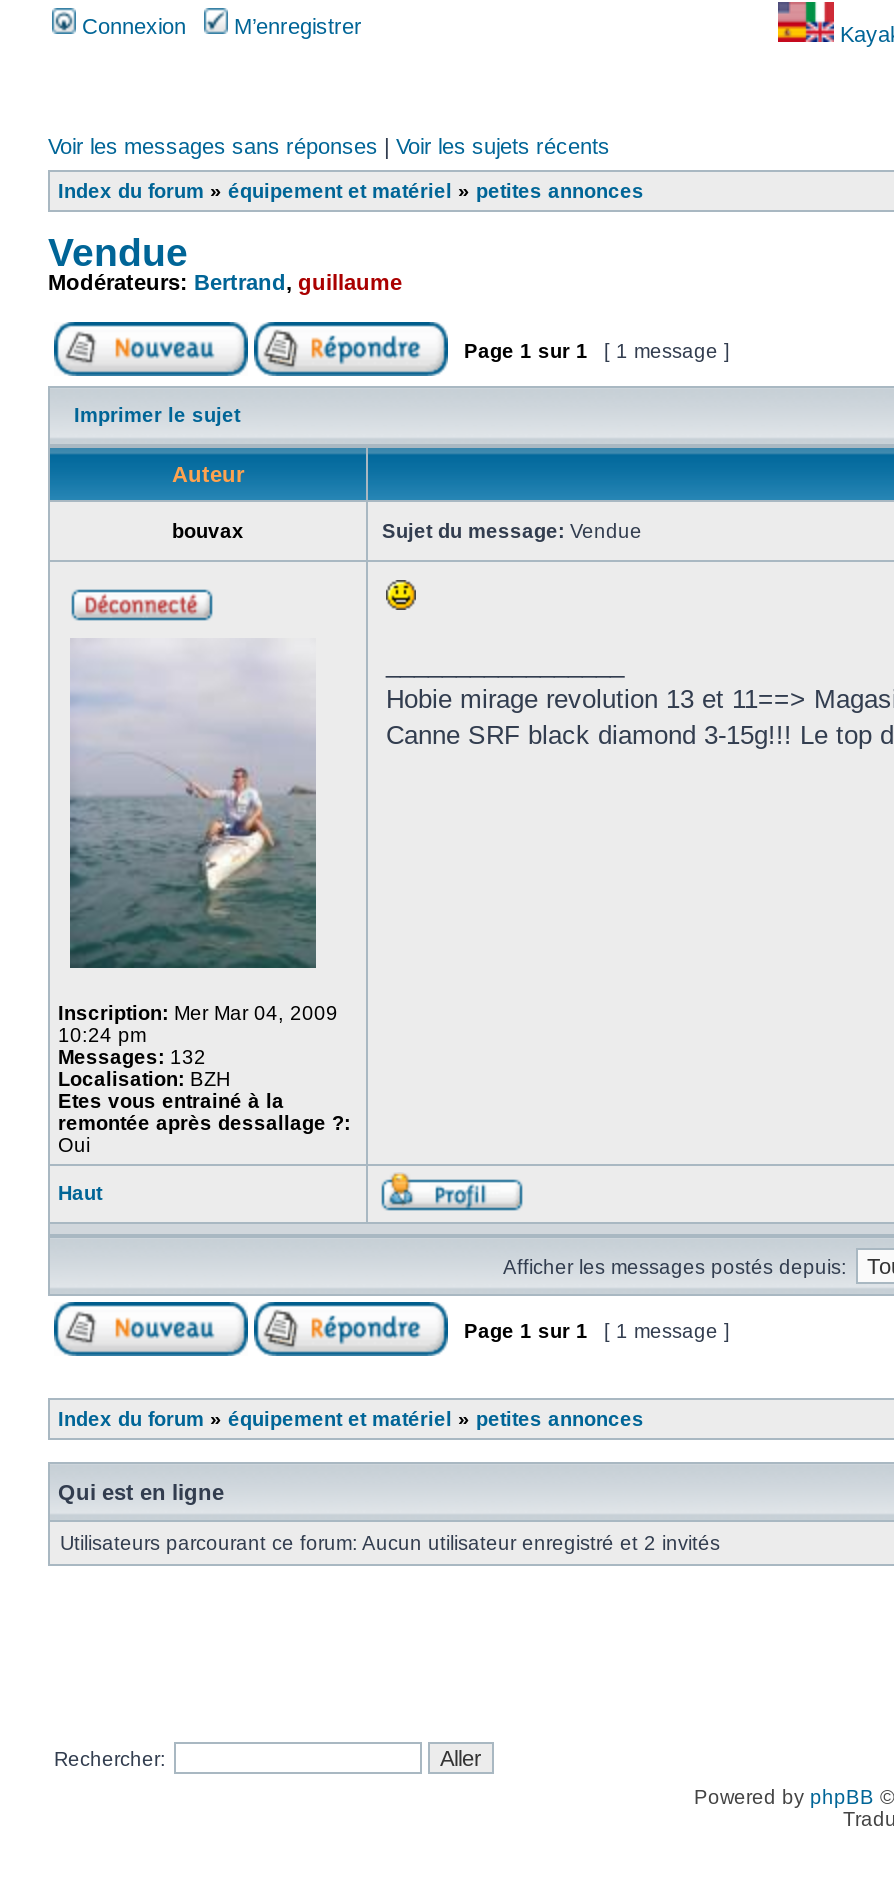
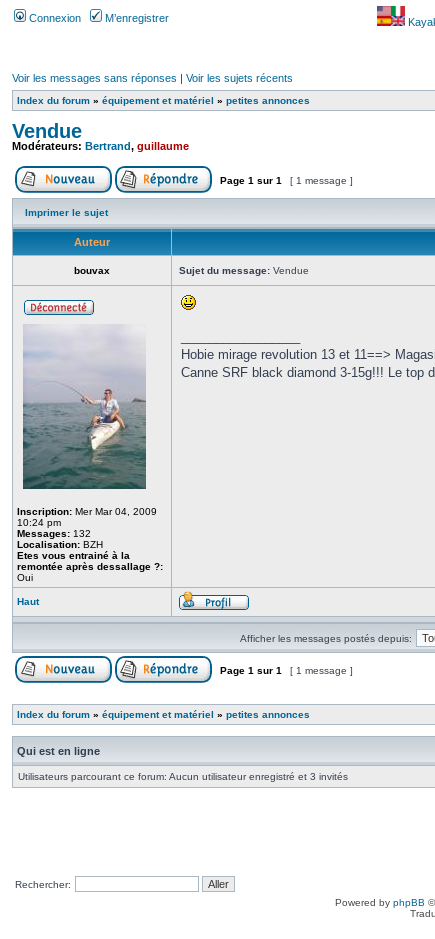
- Utilisateurs parcourant ce forum: Aucun utilisateur enregistré et 2 invités
+ Utilisateurs parcourant ce forum: Aucun utilisateur enregistré et 3 invités
